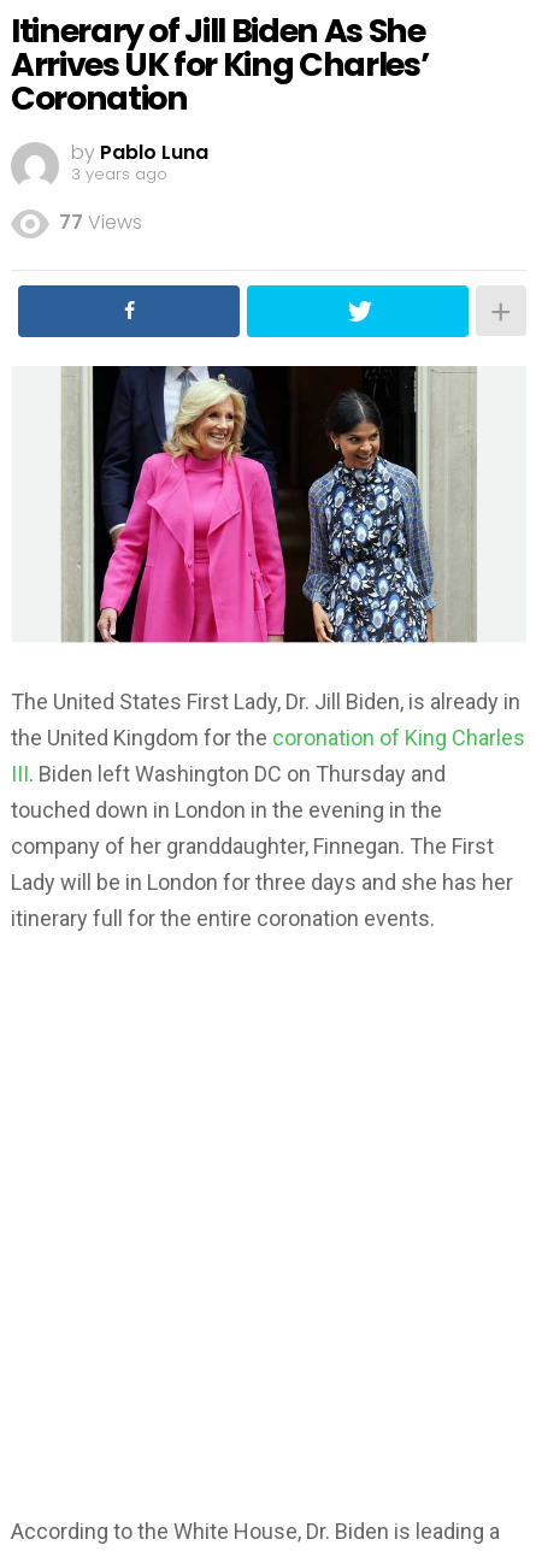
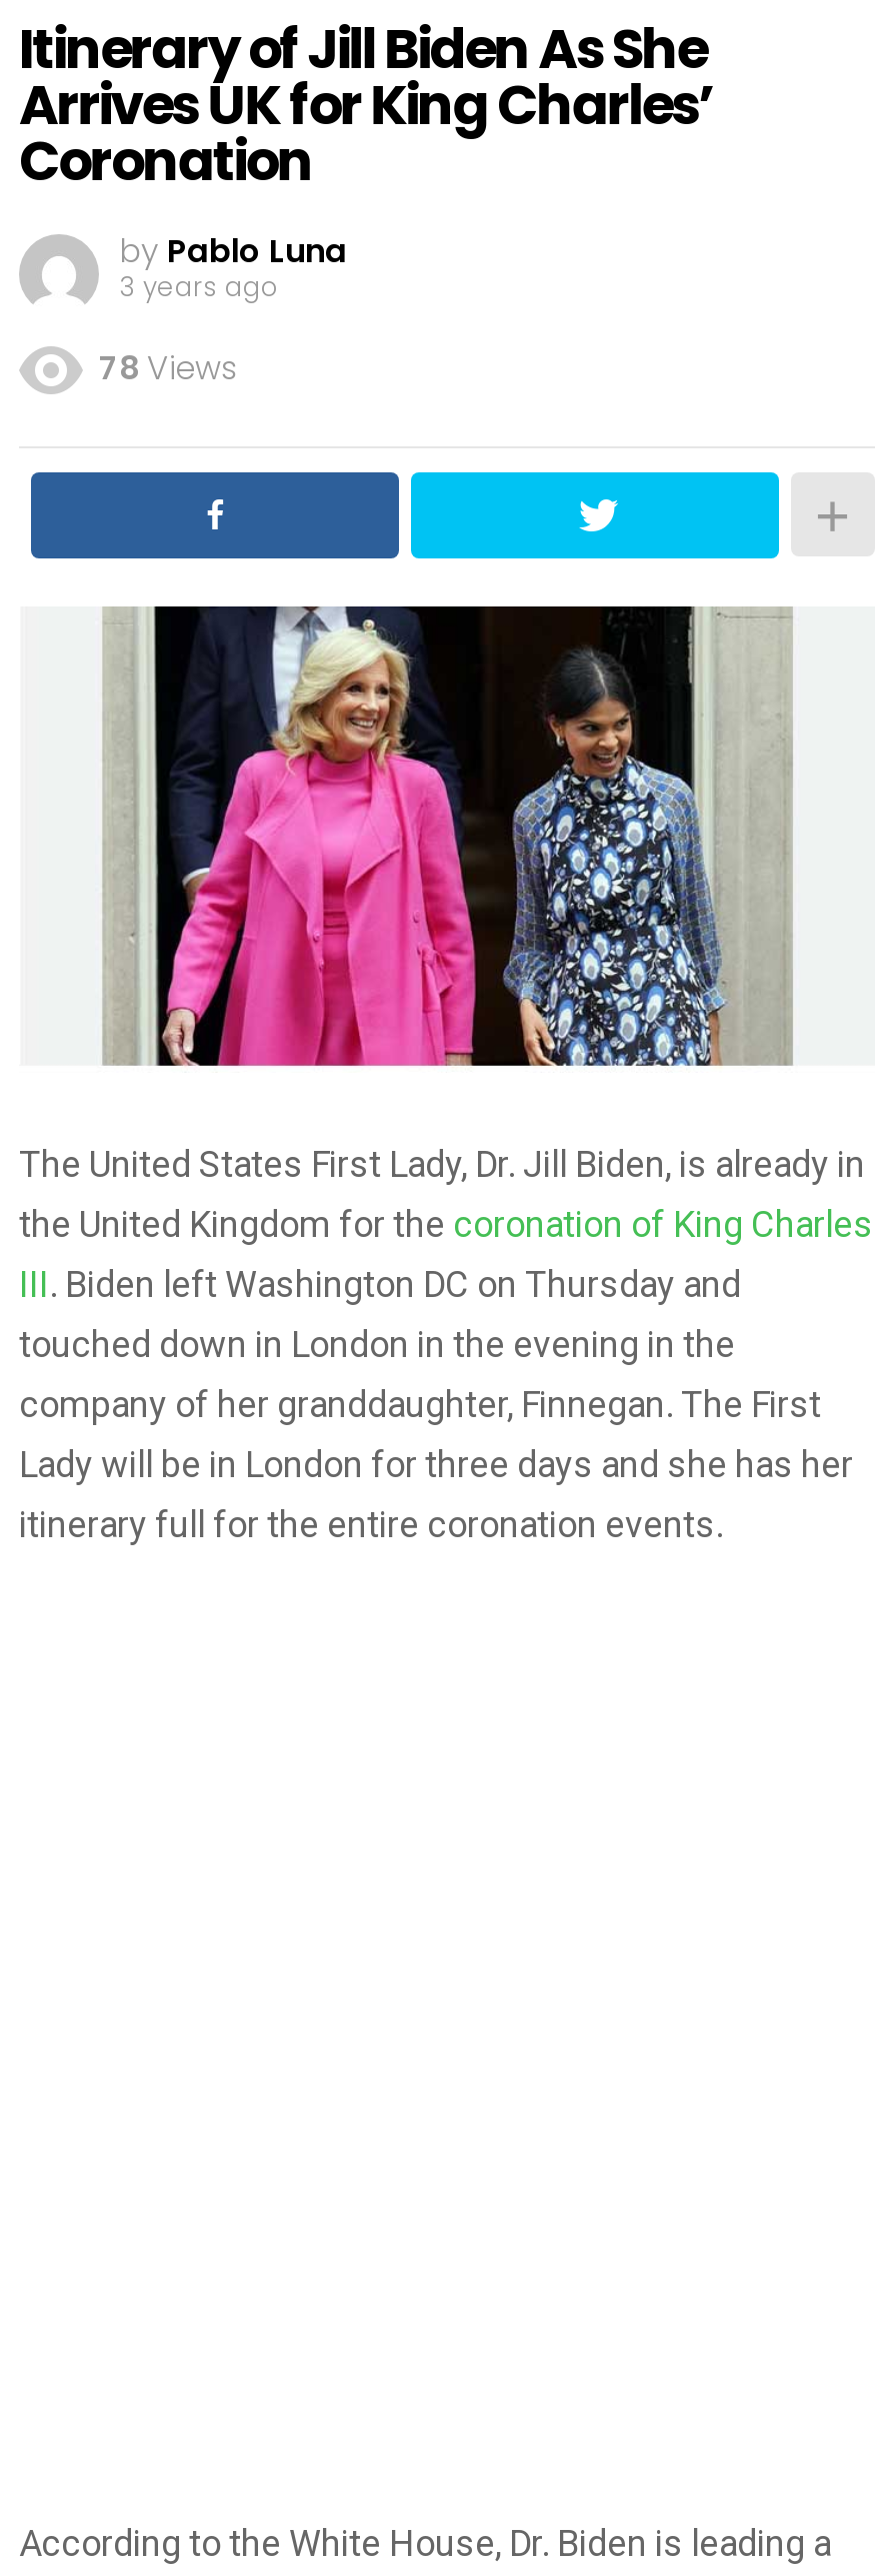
- 77 Views
+ 78 Views
